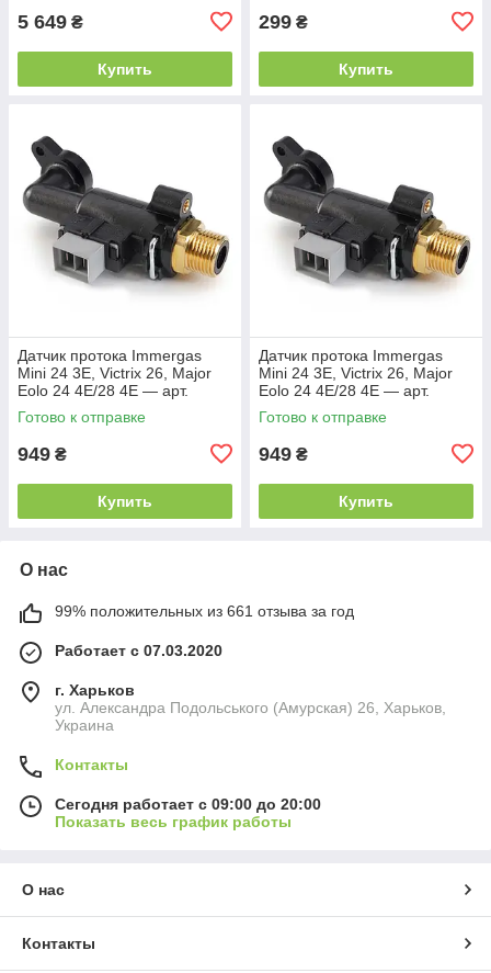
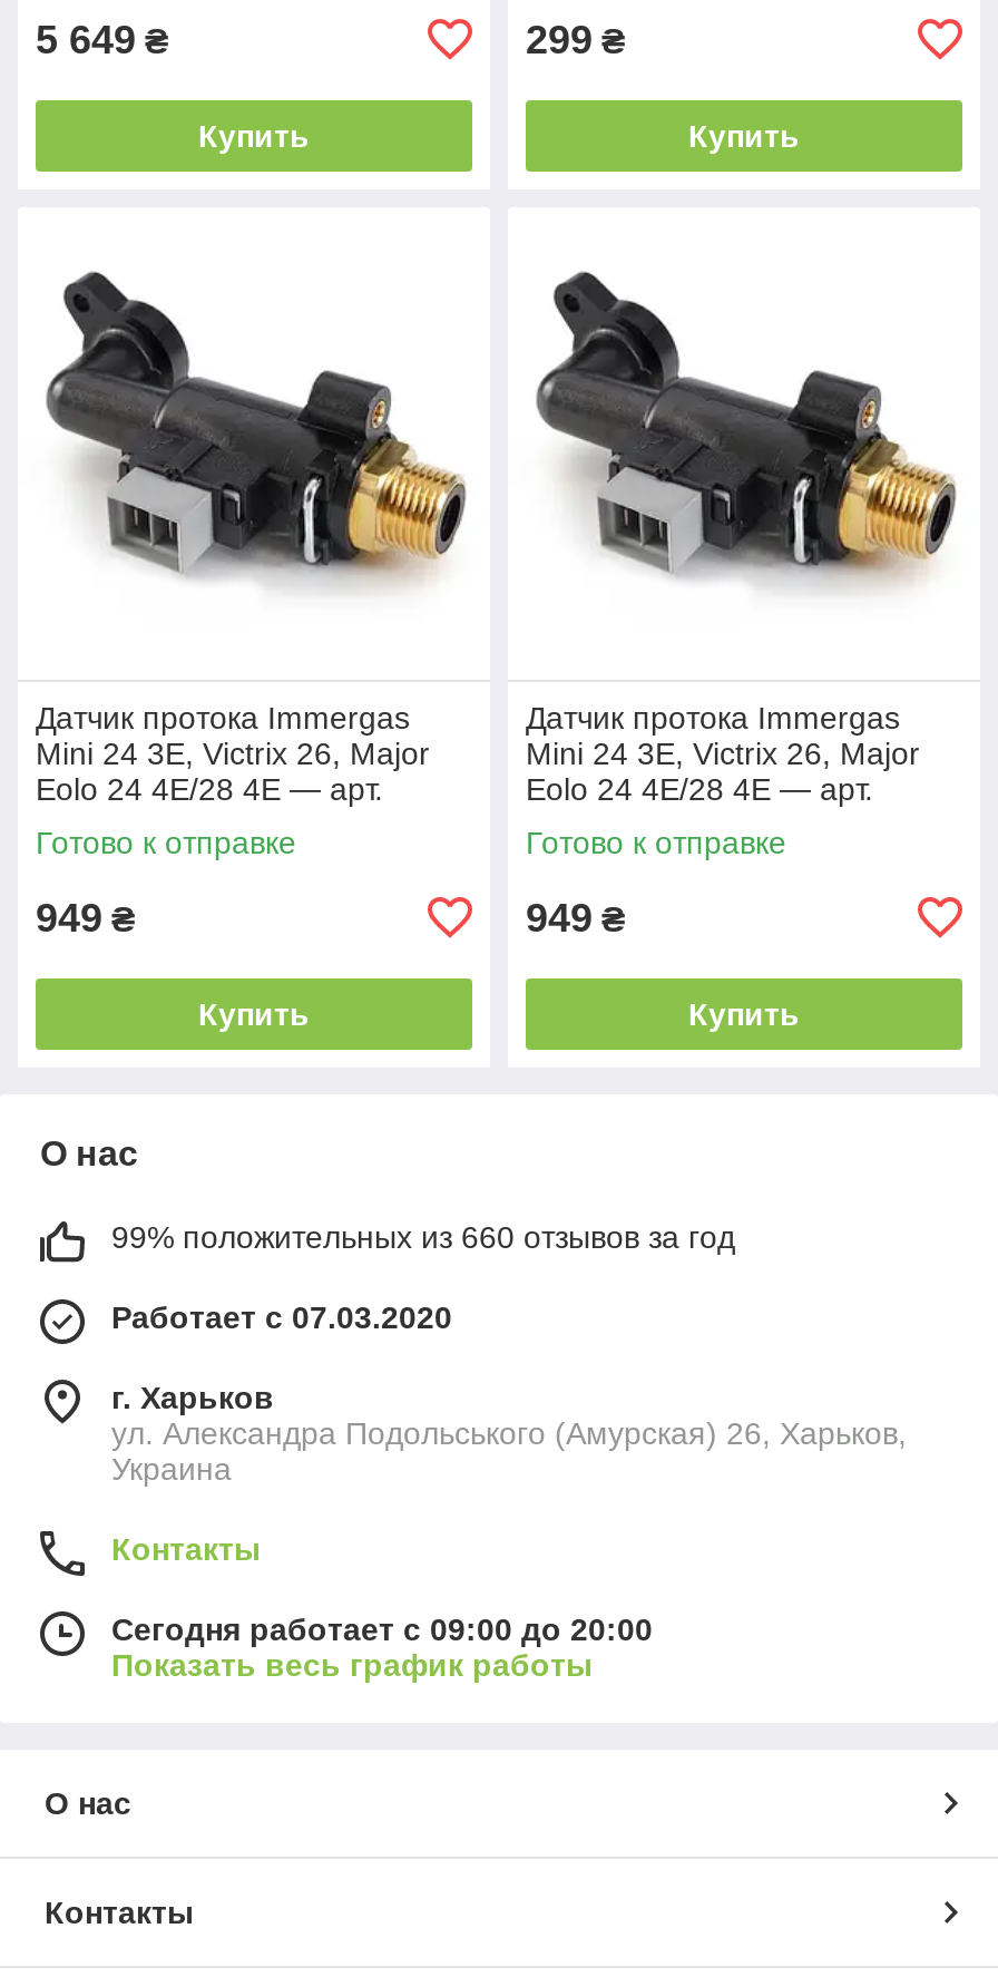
- 99% положительных из 661 отзыва за год
+ 99% положительных из 660 отзывов за год
